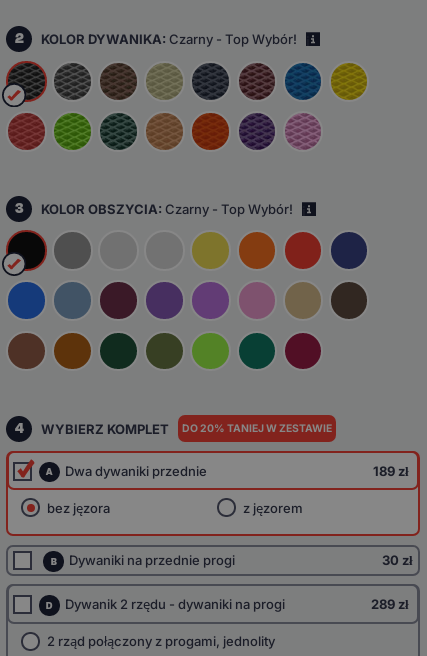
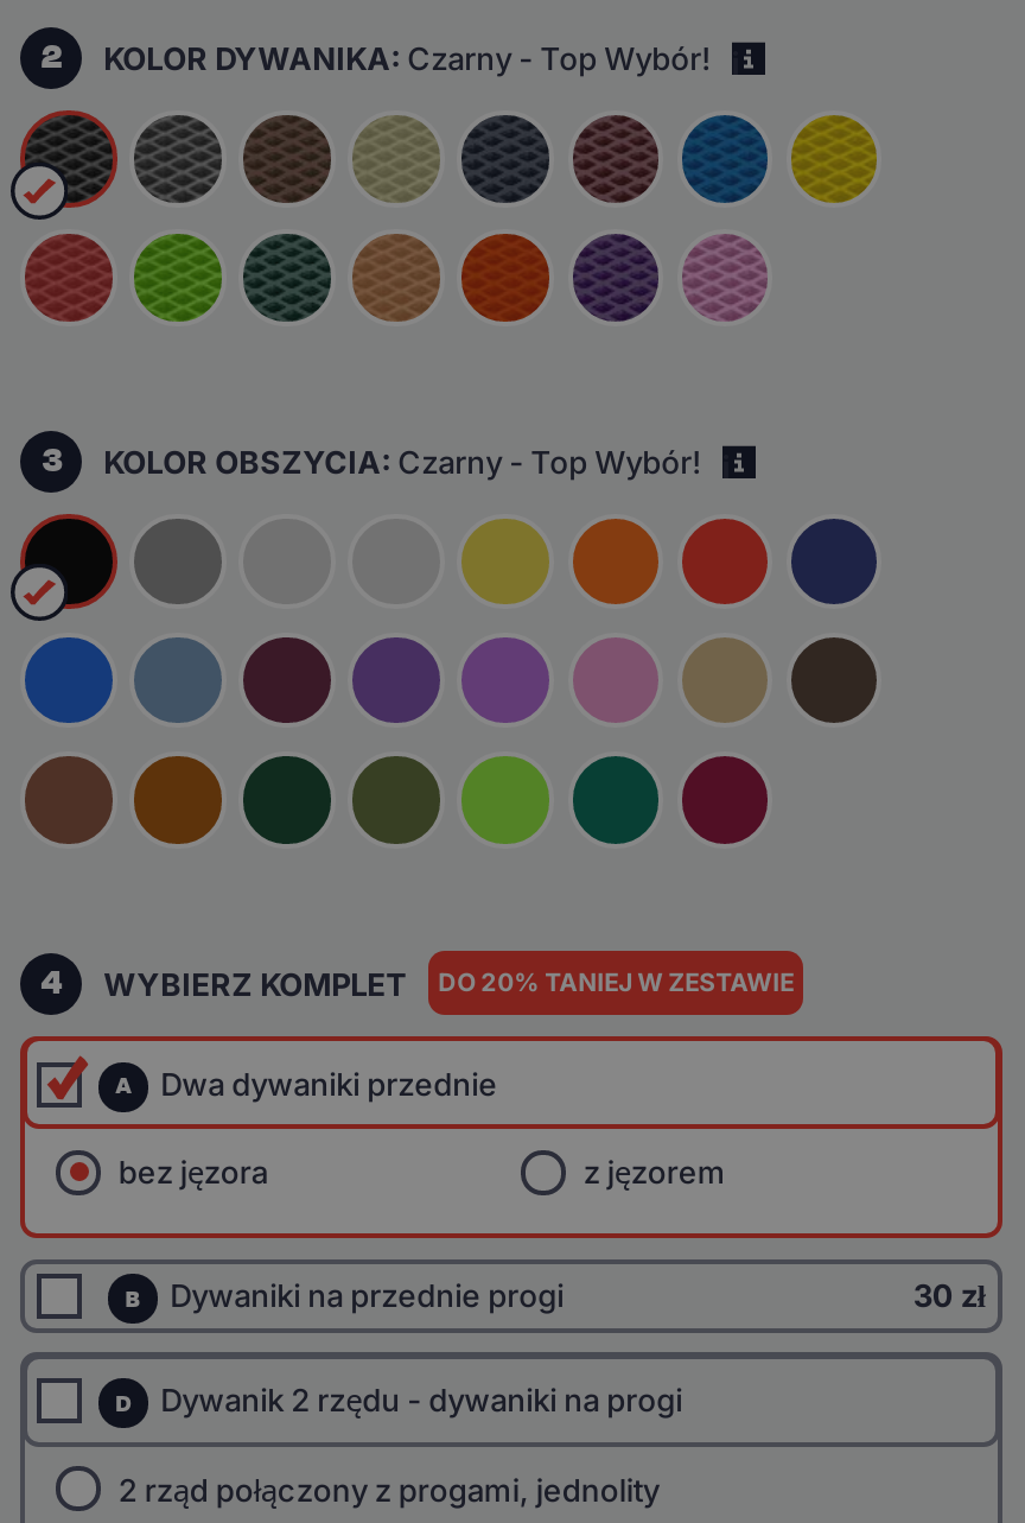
- 189 zł

- 289 zł
